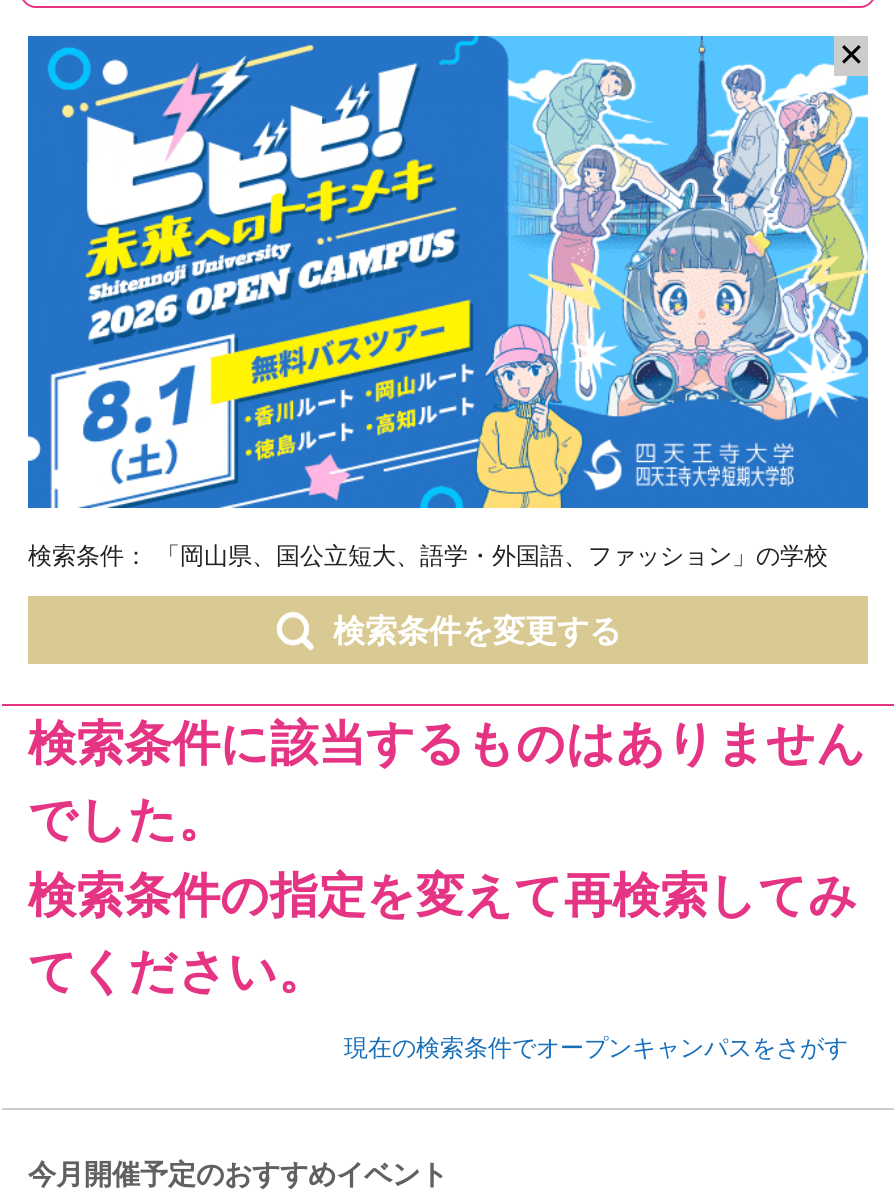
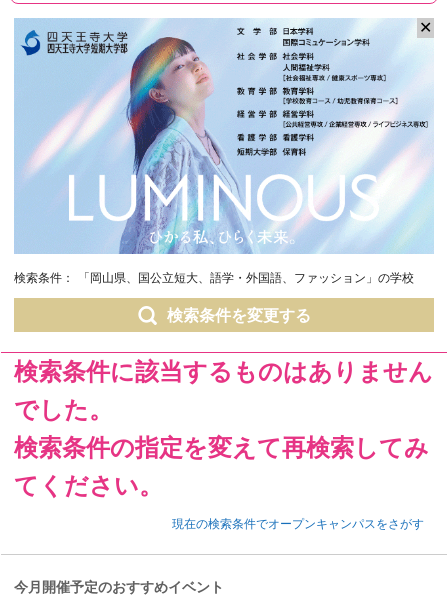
- [image]
+ [image]
